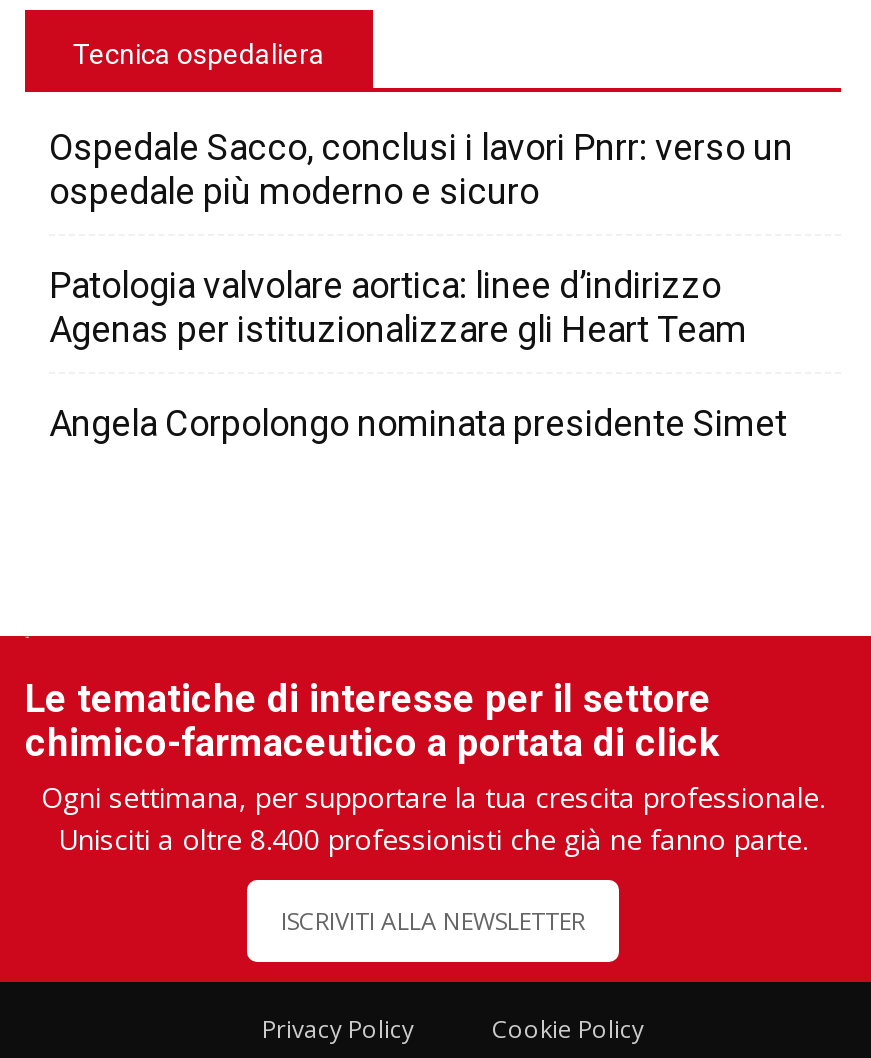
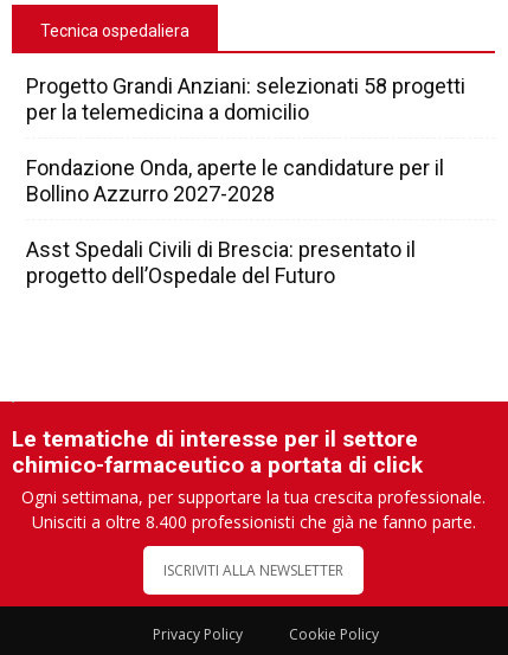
- Ospedale Sacco, conclusi i lavori Pnrr: verso un
- ospedale più moderno e sicuro
+ Progetto Grandi Anziani: selezionati 58 progetti
+ per la telemedicina a domicilio

- Patologia valvolare aortica: linee d’indirizzo
- Agenas per istituzionalizzare gli Heart Team
+ Fondazione Onda, aperte le candidature per il
+ Bollino Azzurro 2027-2028

- Angela Corpolongo nominata presidente Simet
+ Asst Spedali Civili di Brescia: presentato il
+ progetto dell’Ospedale del Futuro
